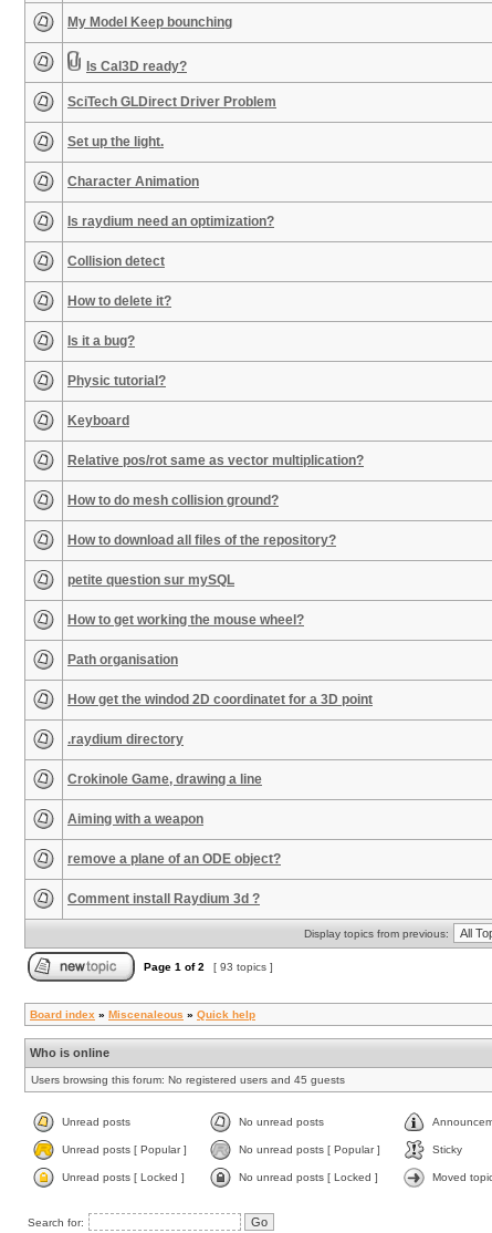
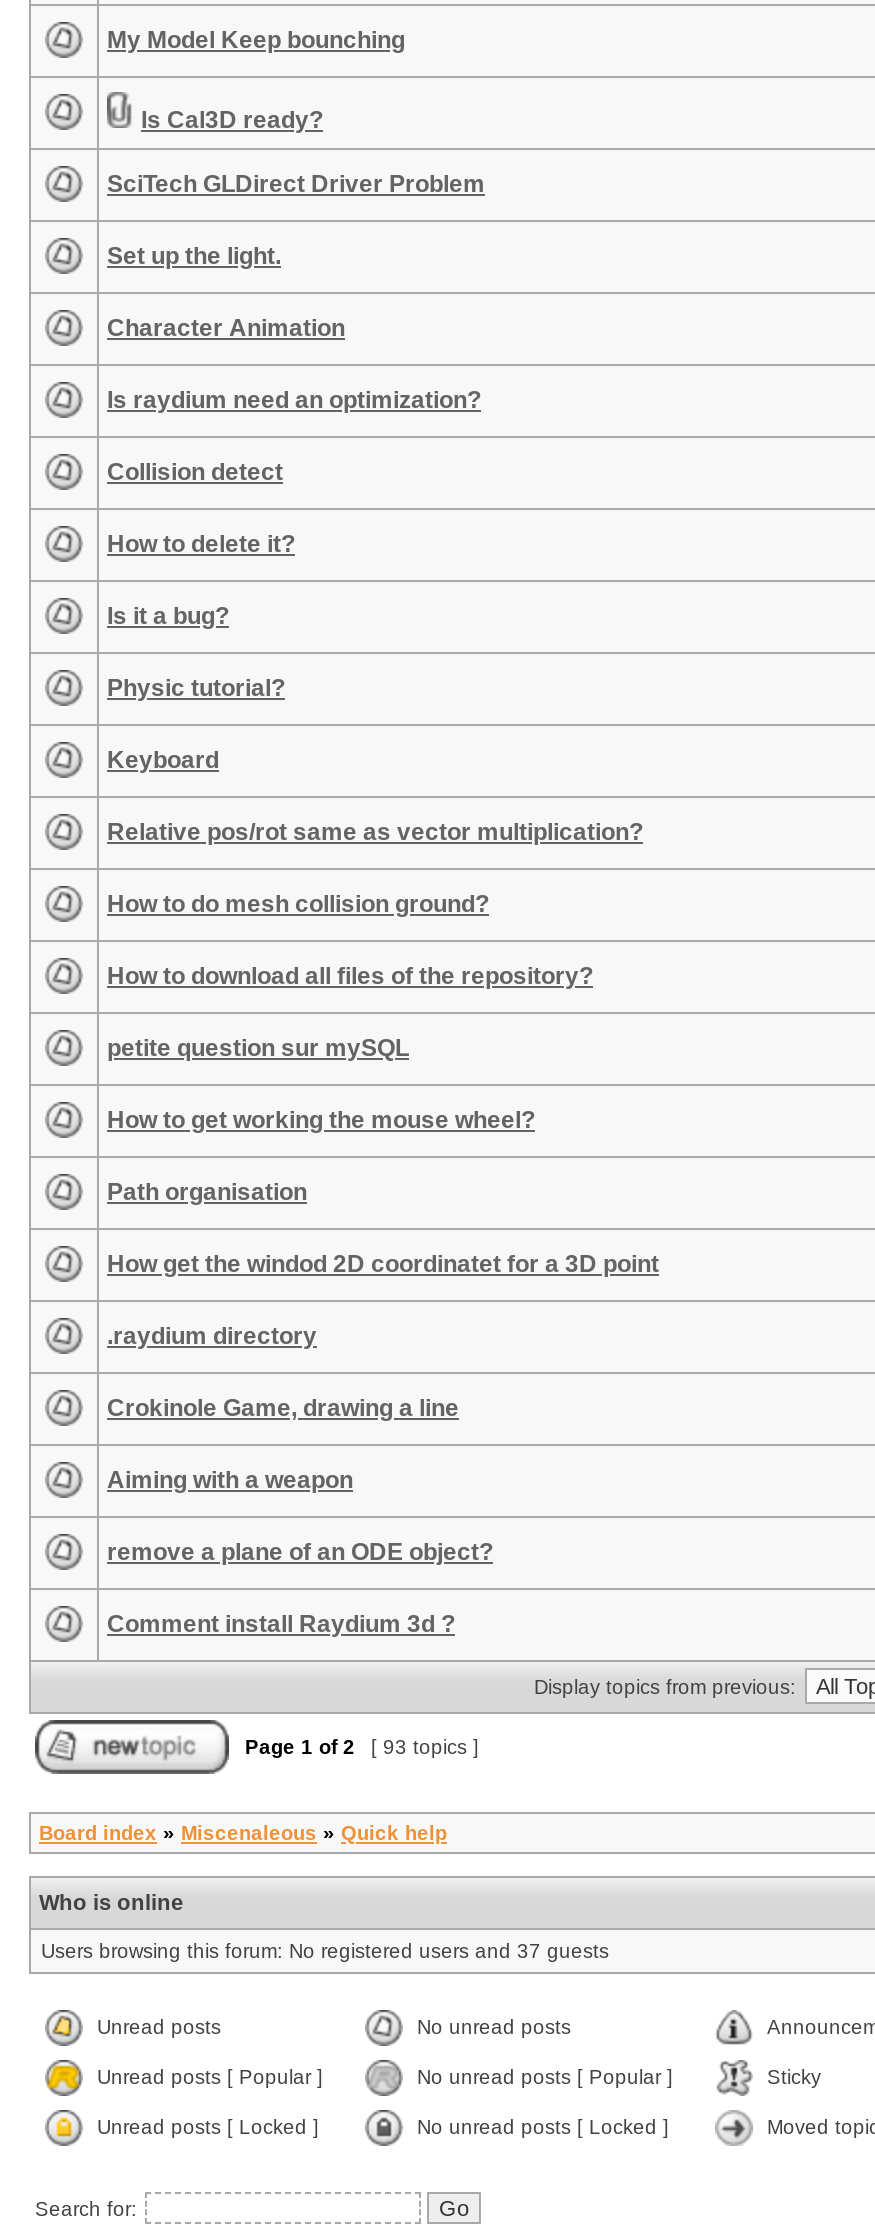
- Users browsing this forum: No registered users and 45 guests
+ Users browsing this forum: No registered users and 37 guests
